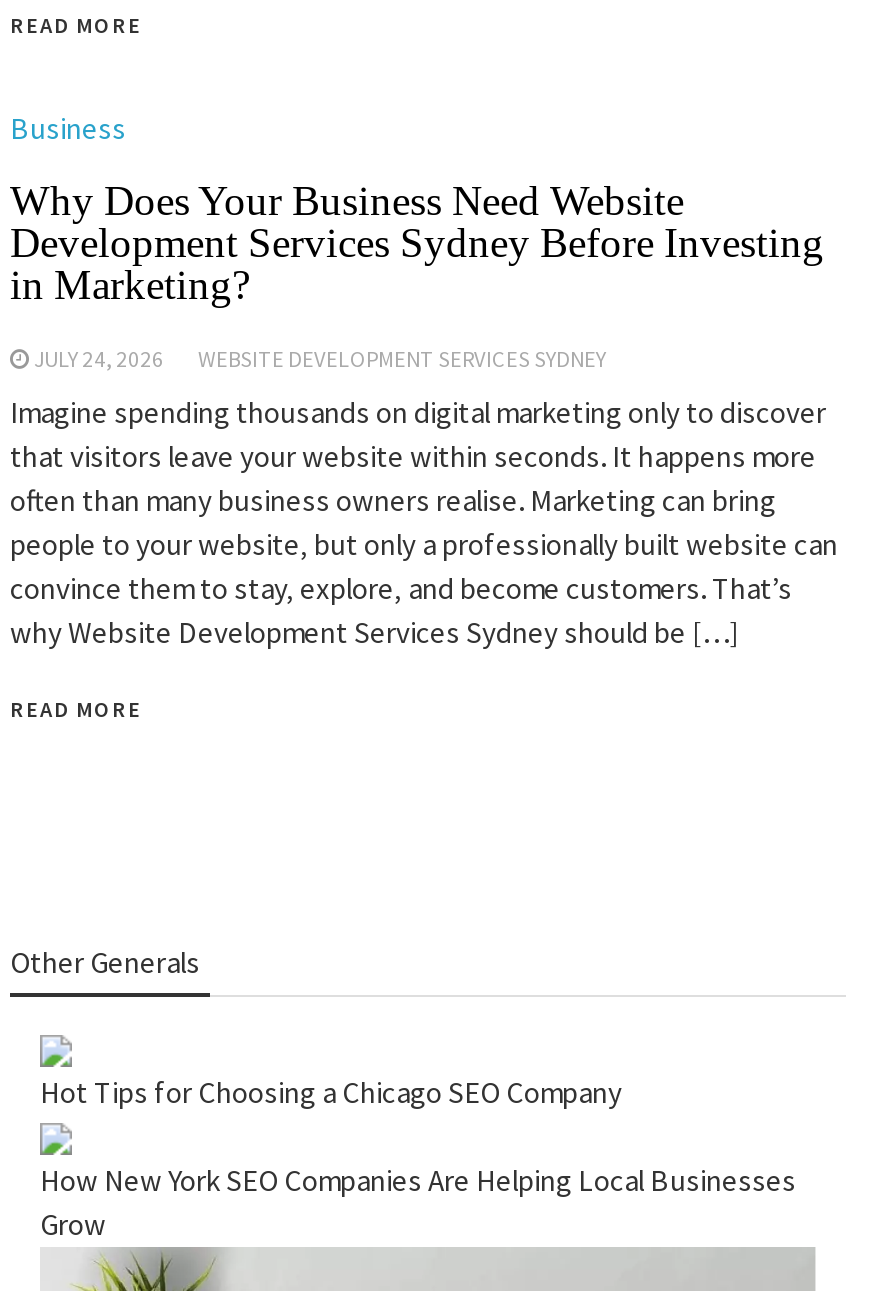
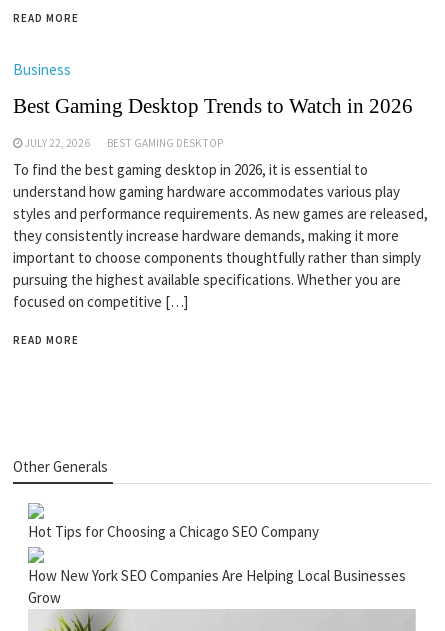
- Why Does Your Business Need Website
- Development Services Sydney Before Investing
- in Marketing?
+ Best Gaming Desktop Trends to Watch in 2026

- JULY 24, 2026
- WEBSITE DEVELOPMENT SERVICES SYDNEY
+ JULY 22, 2026
+ BEST GAMING DESKTOP

- Imagine spending thousands on digital marketing only to discover
- that visitors leave your website within seconds. It happens more
- often than many business owners realise. Marketing can bring
- people to your website, but only a professionally built website can
- convince them to stay, explore, and become customers. That’s
- why Website Development Services Sydney should be […]
+ To find the best gaming desktop in 2026, it is essential to
+ understand how gaming hardware accommodates various play
+ styles and performance requirements. As new games are released,
+ they consistently increase hardware demands, making it more
+ important to choose components thoughtfully rather than simply
+ pursuing the highest available specifications. Whether you are
+ focused on competitive […]
